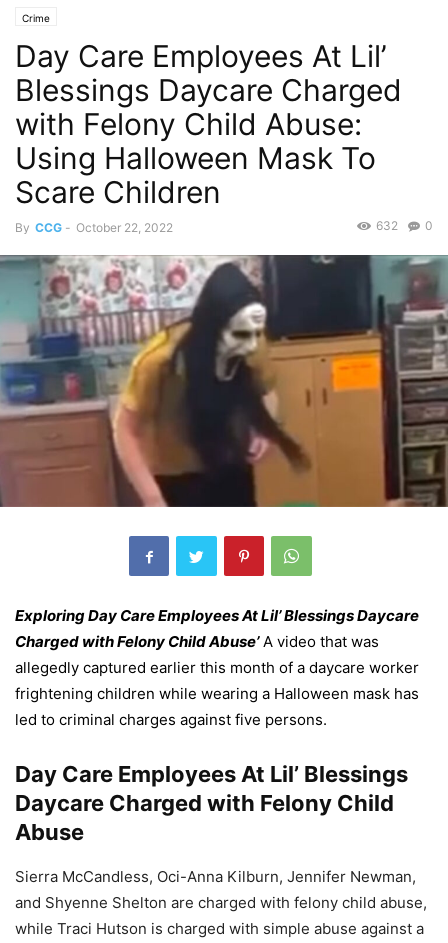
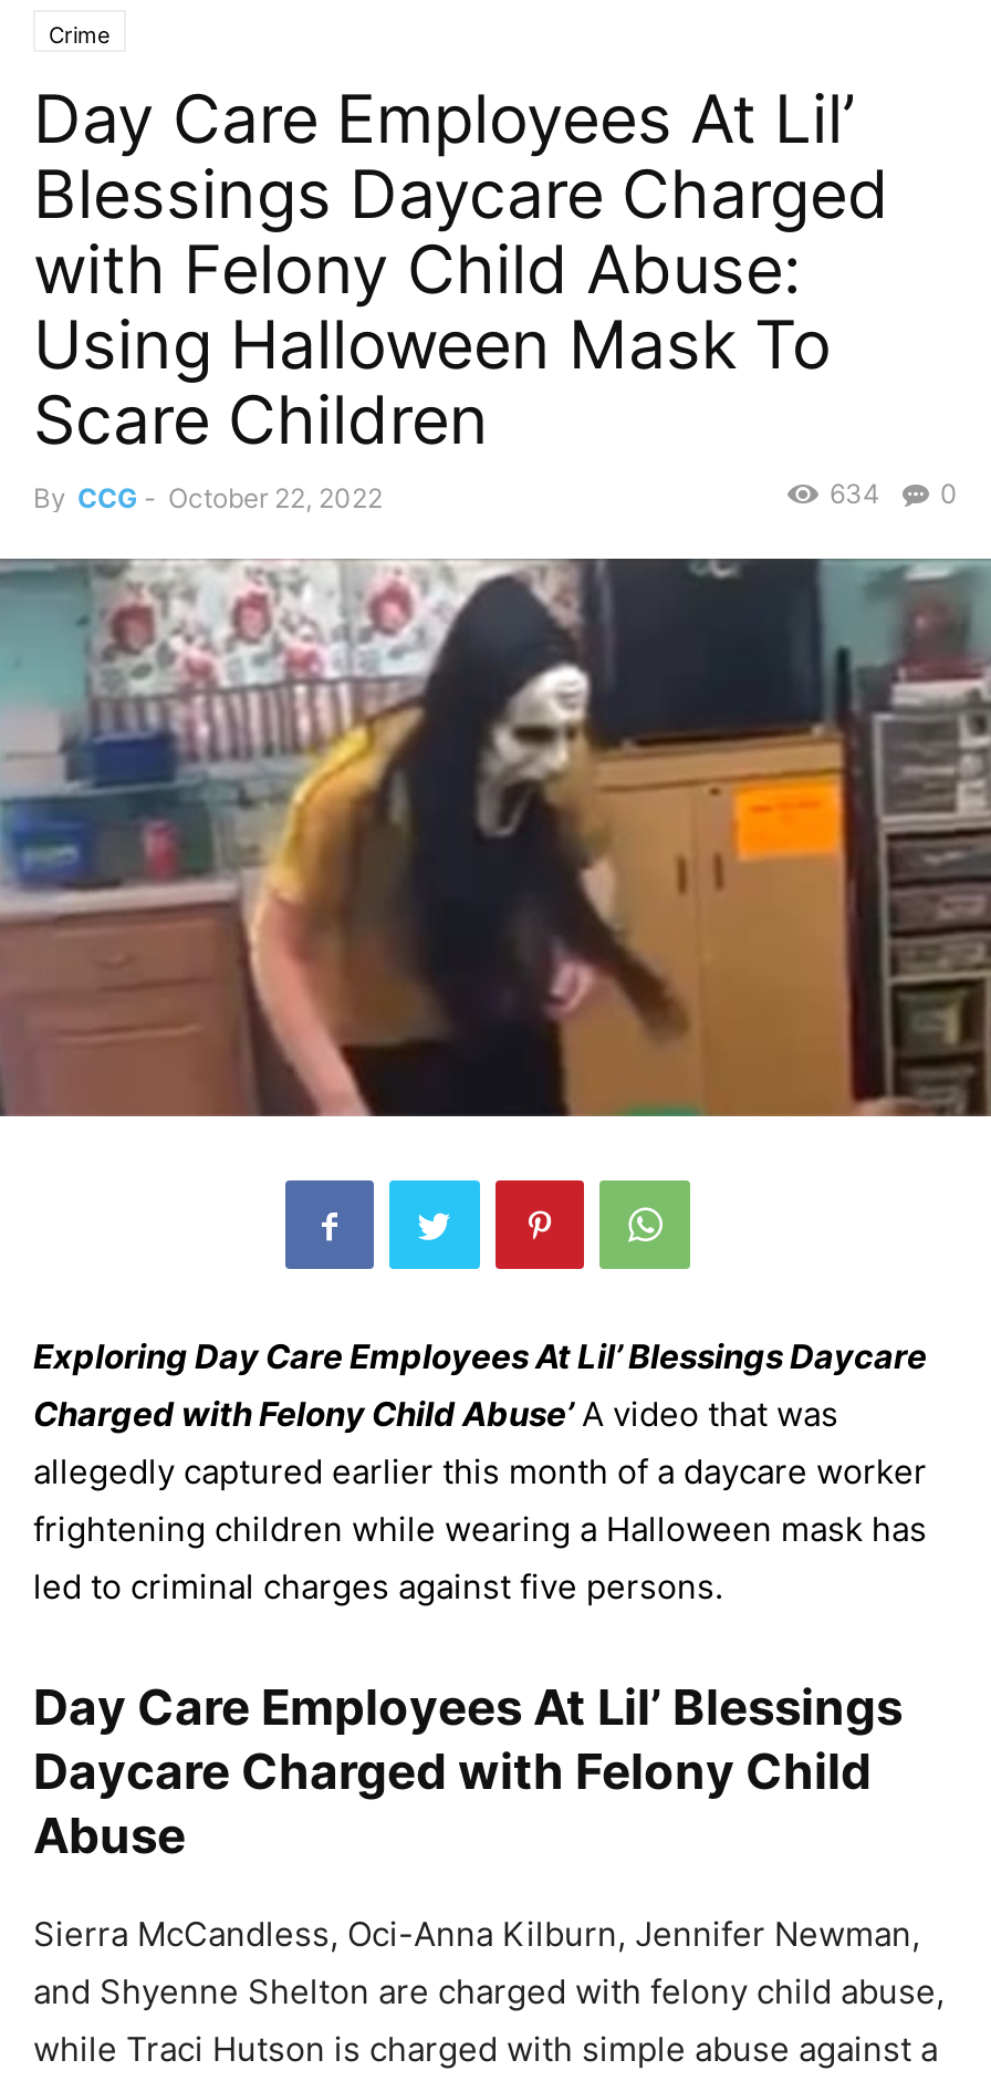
- 632 0
+ 634 0
